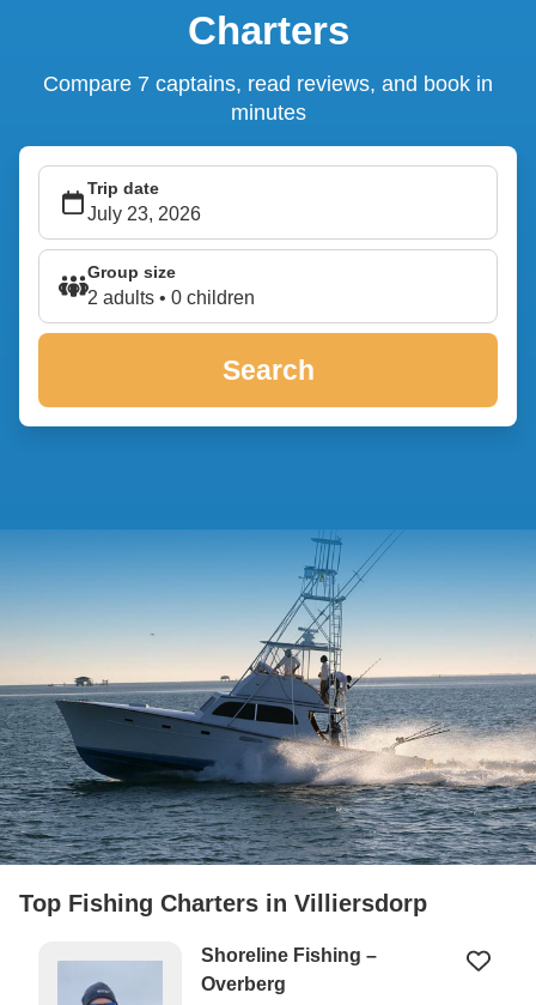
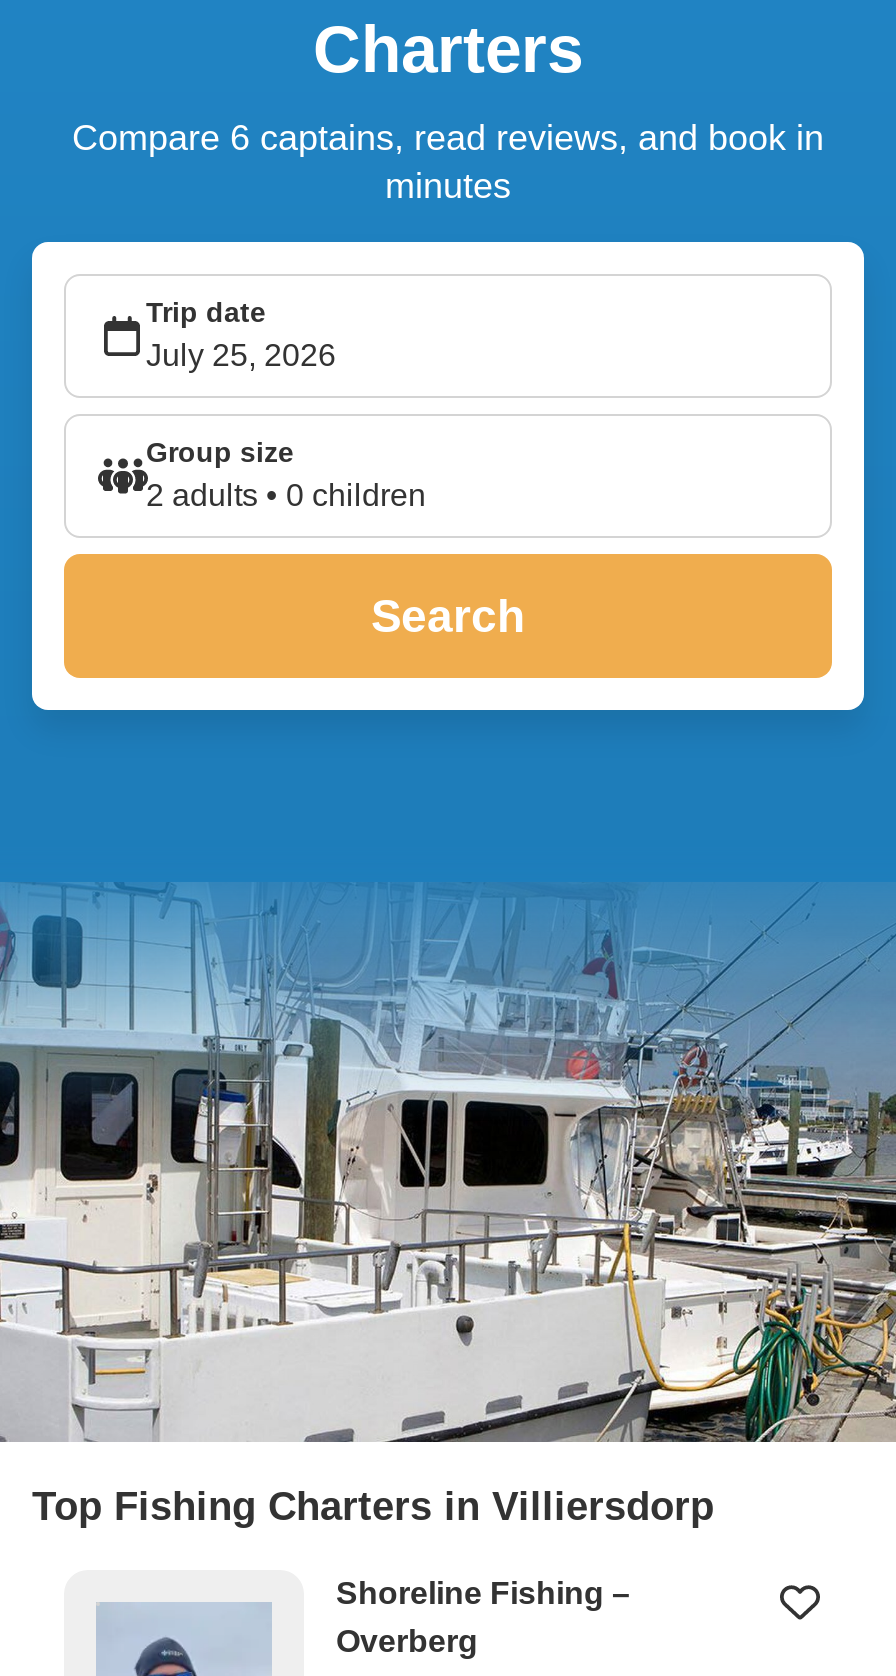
- Compare 7 captains, read reviews, and book in
+ Compare 6 captains, read reviews, and book in

- [image]
+ [image]
